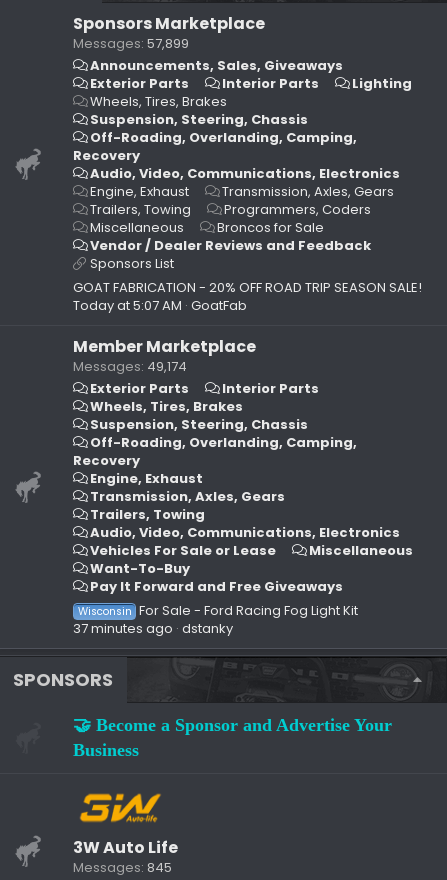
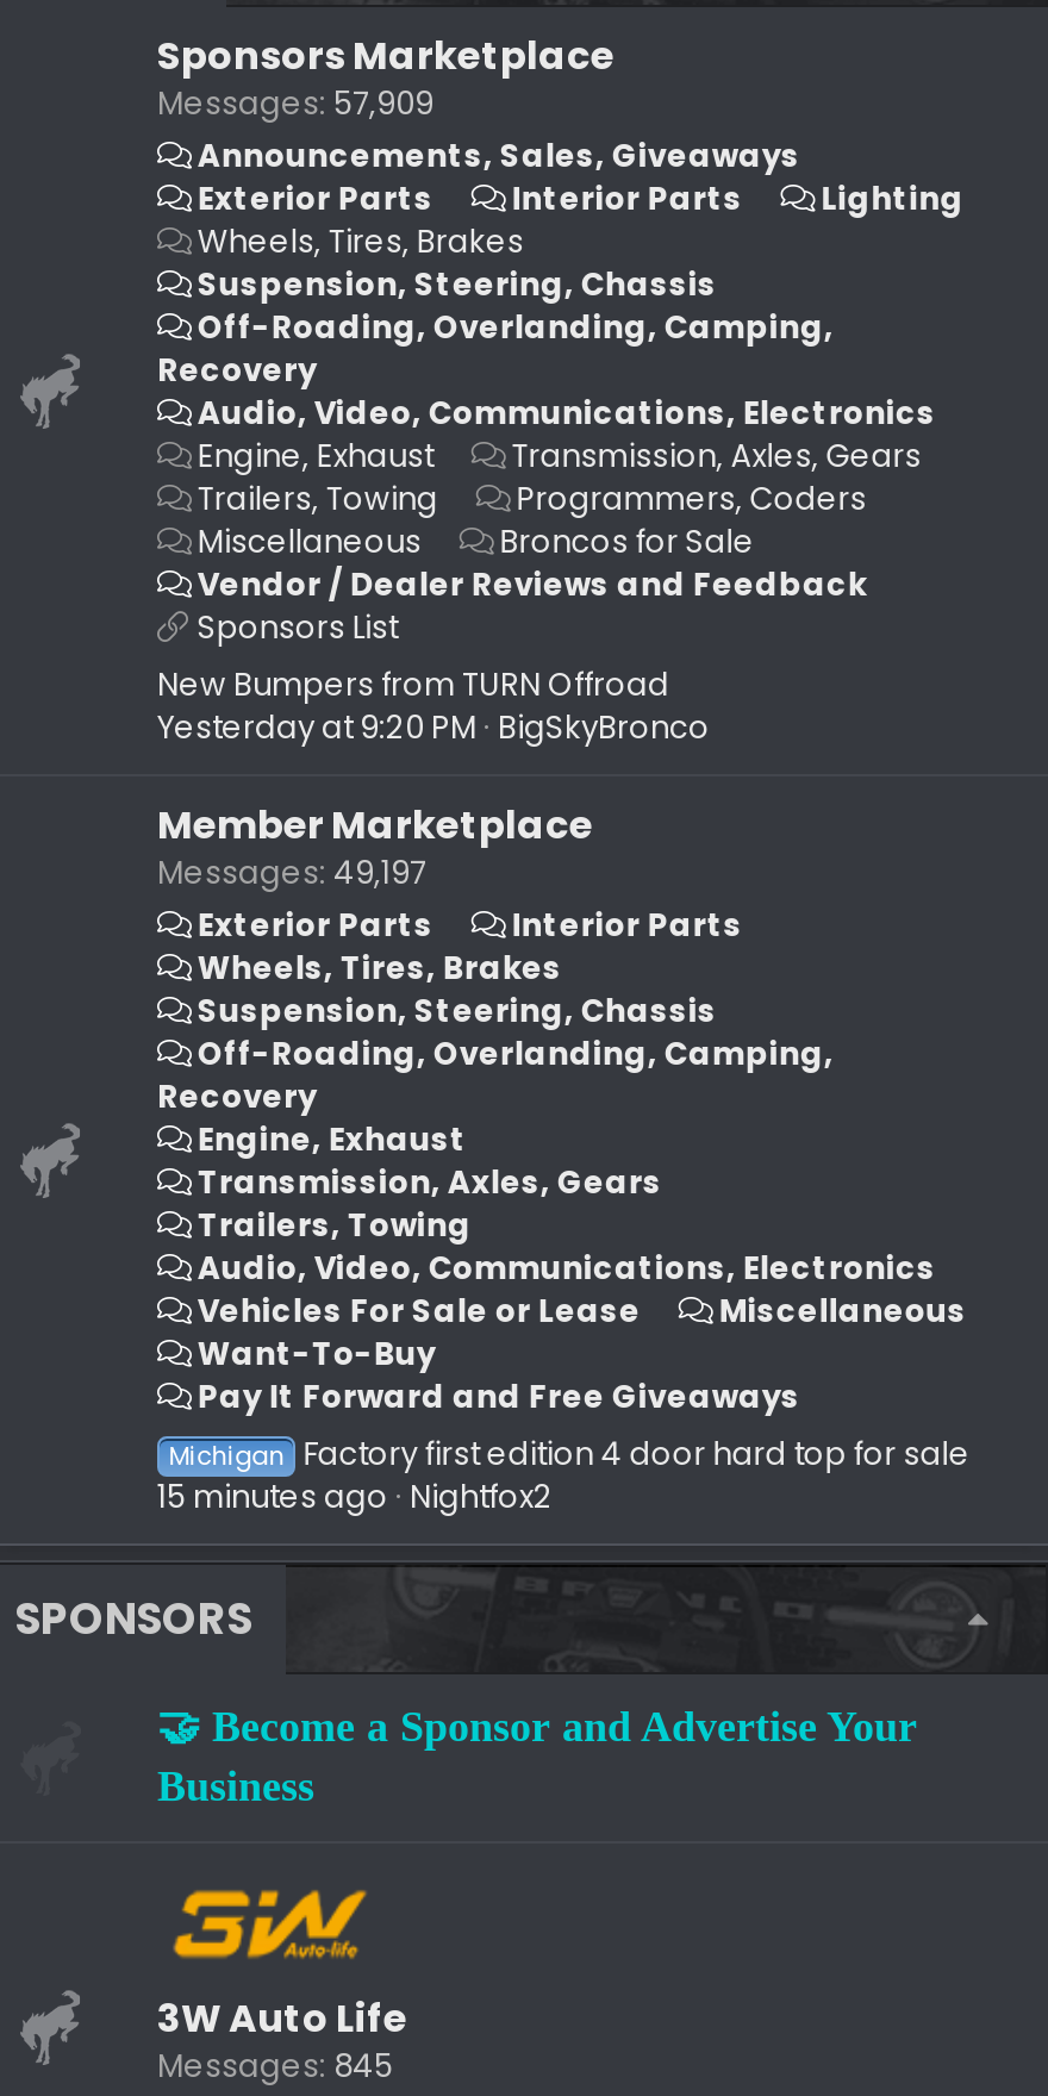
- Messages 57,899
+ Messages 57,909

- GOAT FABRICATION - 20% OFF ROAD TRIP SEASON SALE!
- Today at 5:07 AM GoatFab
+ New Bumpers from TURN Offroad
+ Yesterday at 9:20 PM BigSkyBronco

- Messages 49,174
+ Messages 49,197

- Wisconsin For Sale - Ford Racing Fog Light Kit
- 37 minutes ago dstanky
+ Michigan Factory first edition 4 door hard top for sale
+ 15 minutes ago Nightfox2
